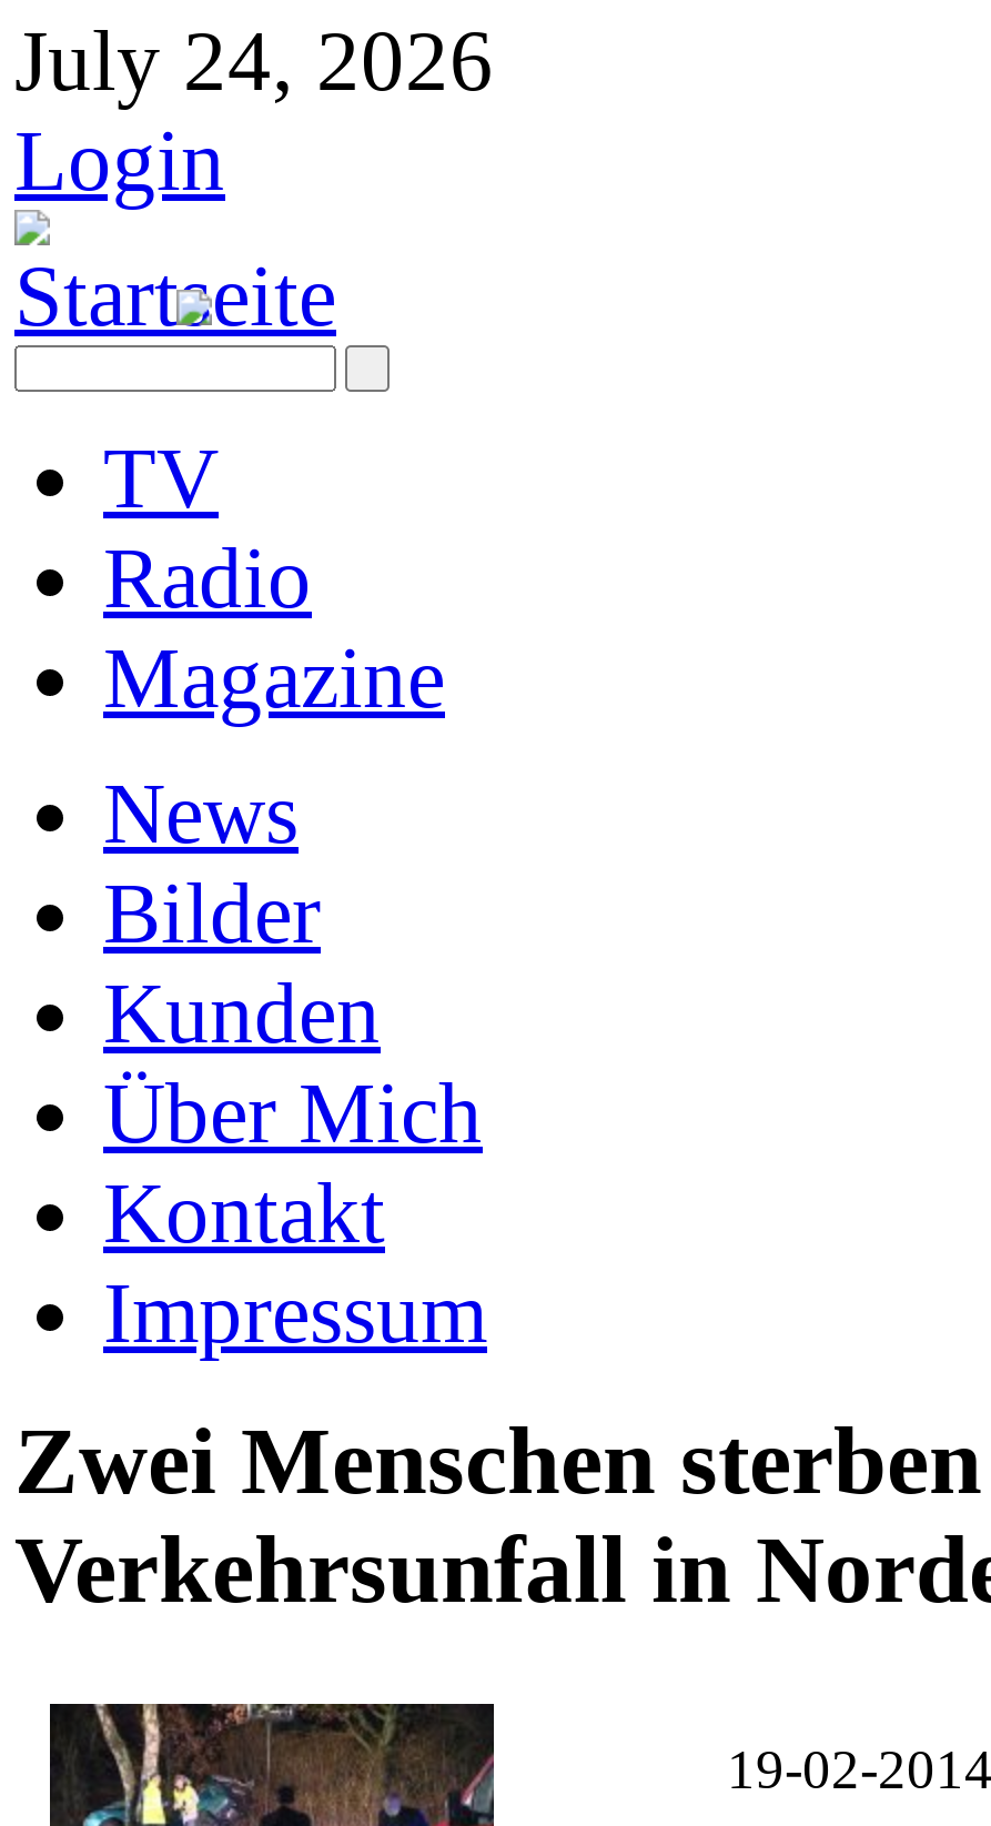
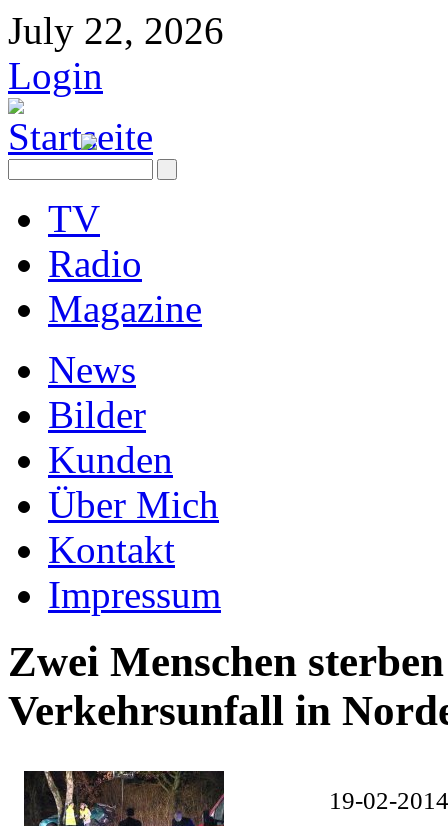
- July 24, 2026
+ July 22, 2026
